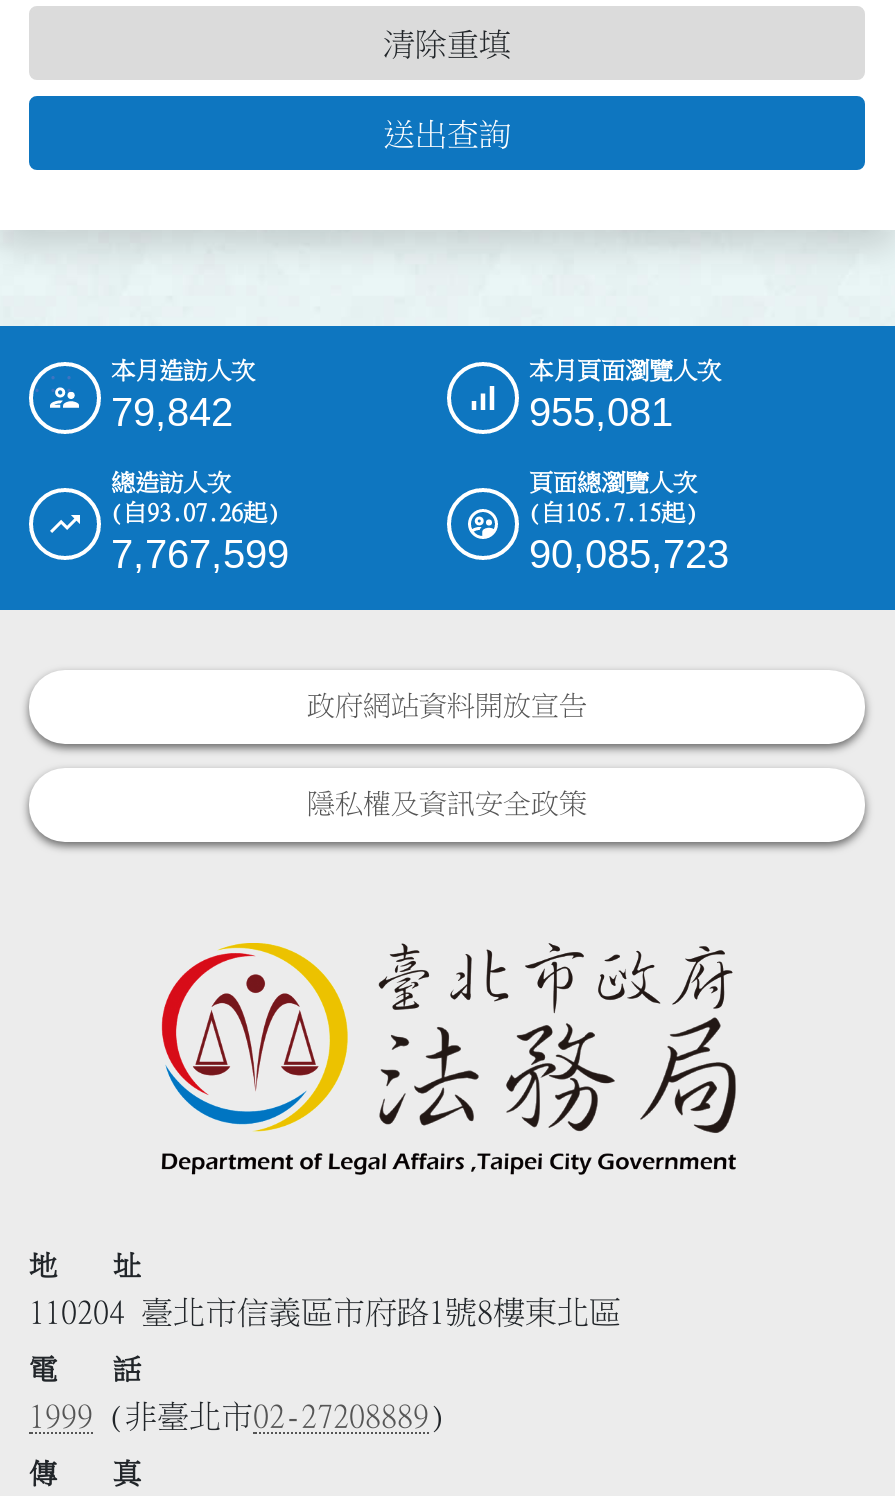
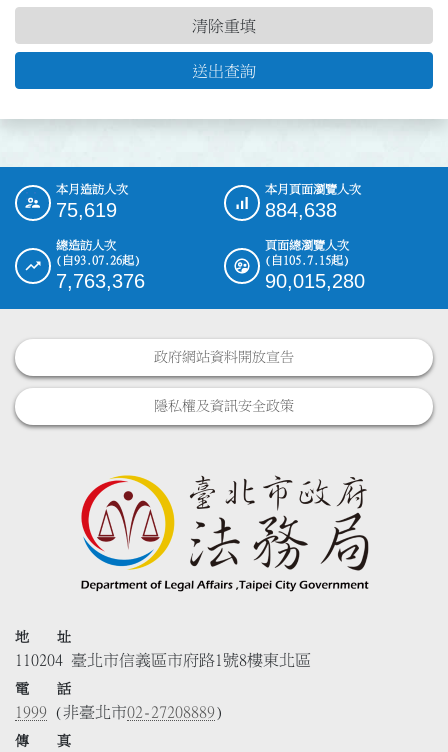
- 79,842
+ 75,619

- 955,081
+ 884,638

- 7,767,599
+ 7,763,376

- 90,085,723
+ 90,015,280
